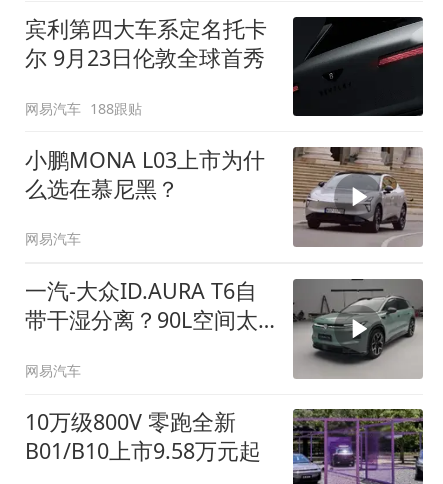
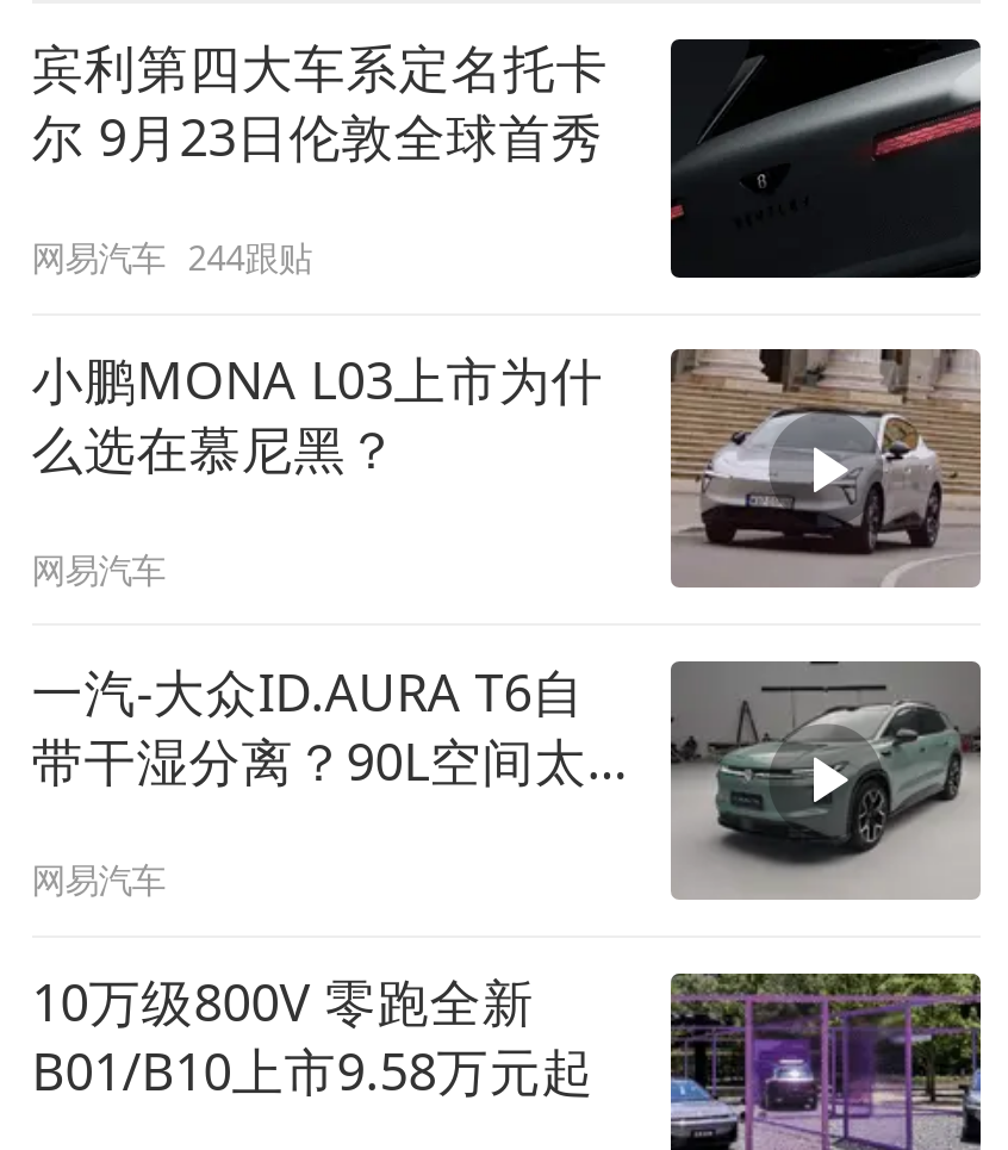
- 网易汽车 188跟贴
+ 网易汽车 244跟贴
